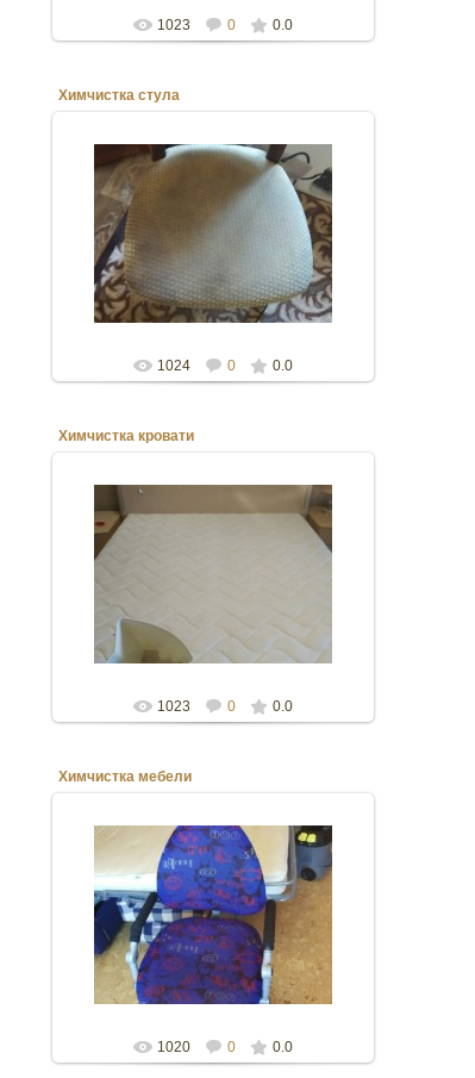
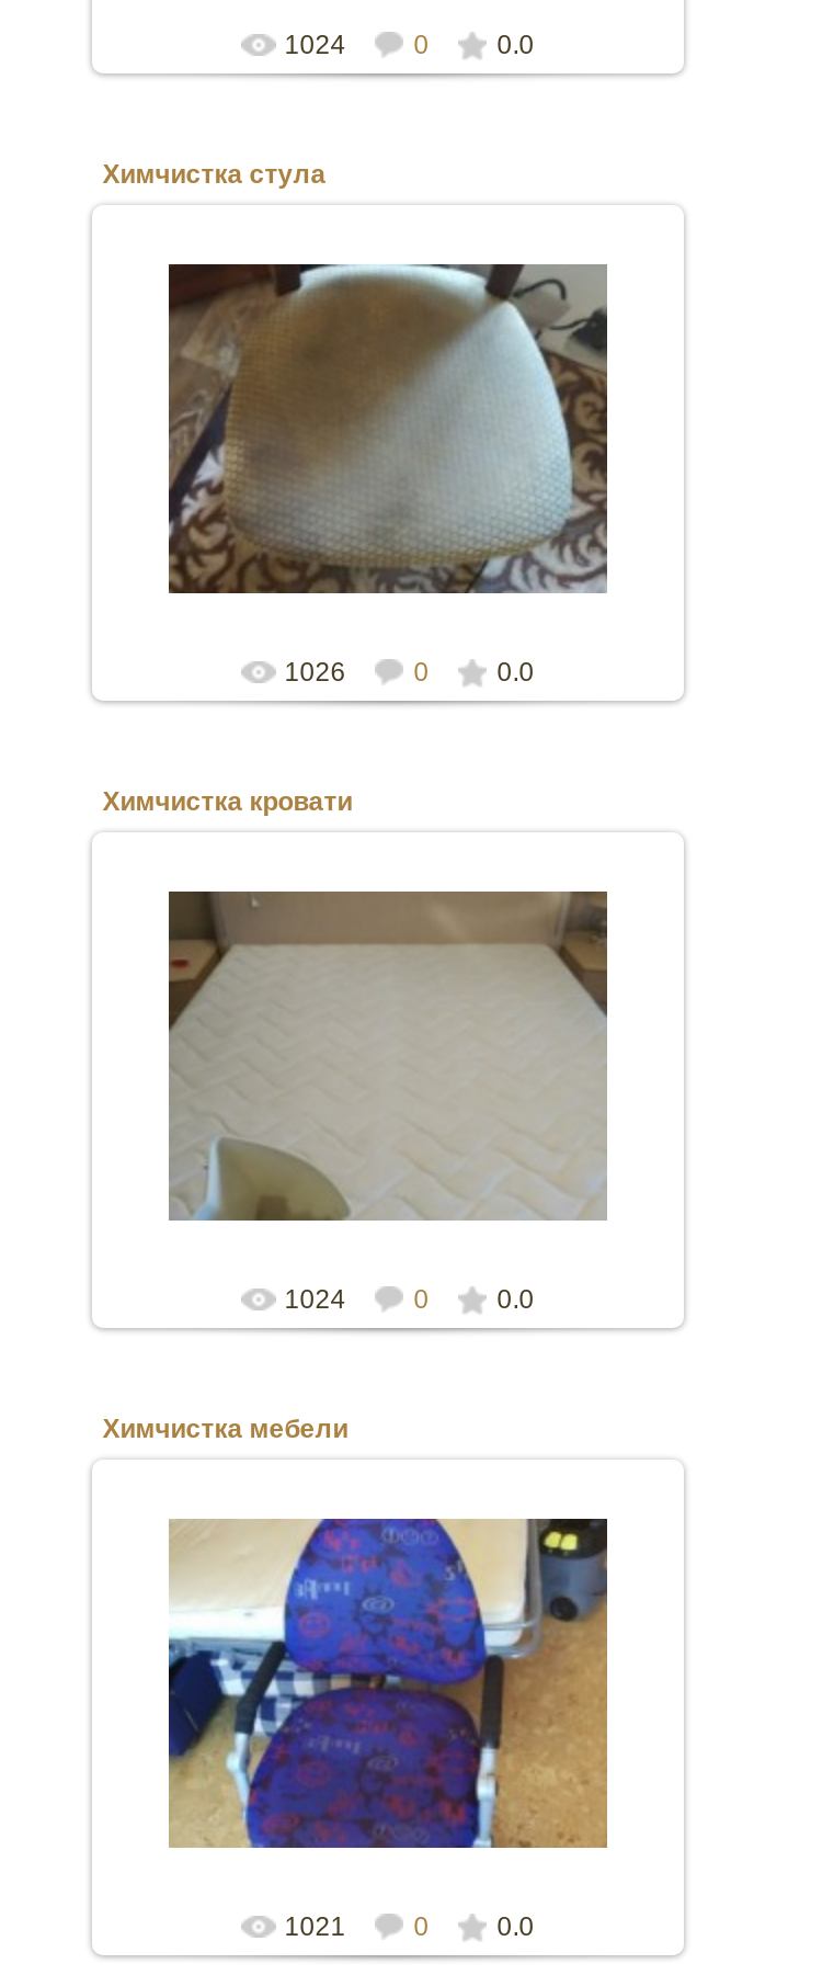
- 1023
+ 1024

- 1024
+ 1026

- 1023
+ 1024

- 1020
+ 1021
